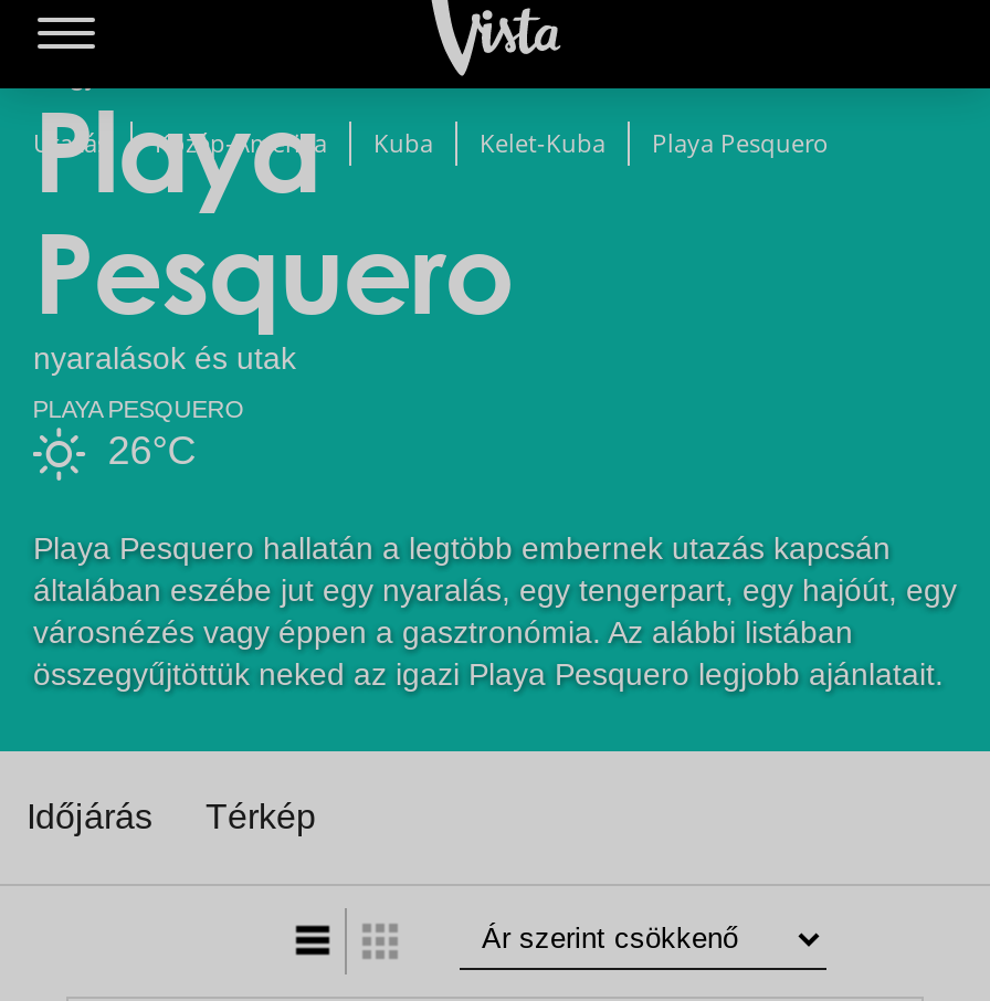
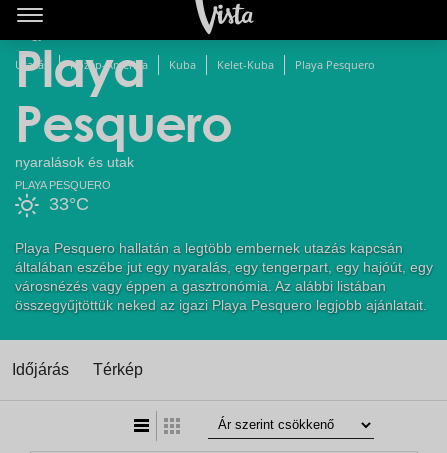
- 26°C
+ 33°C
